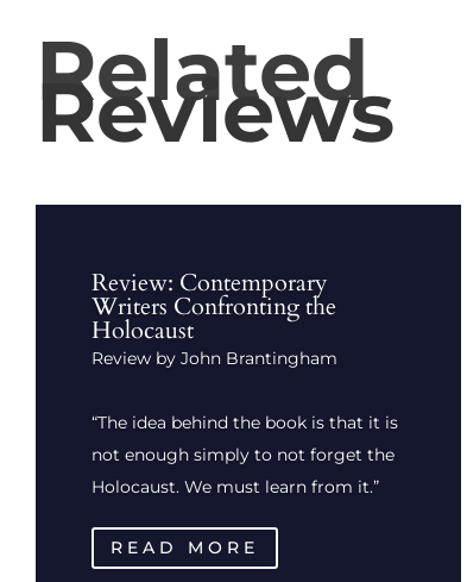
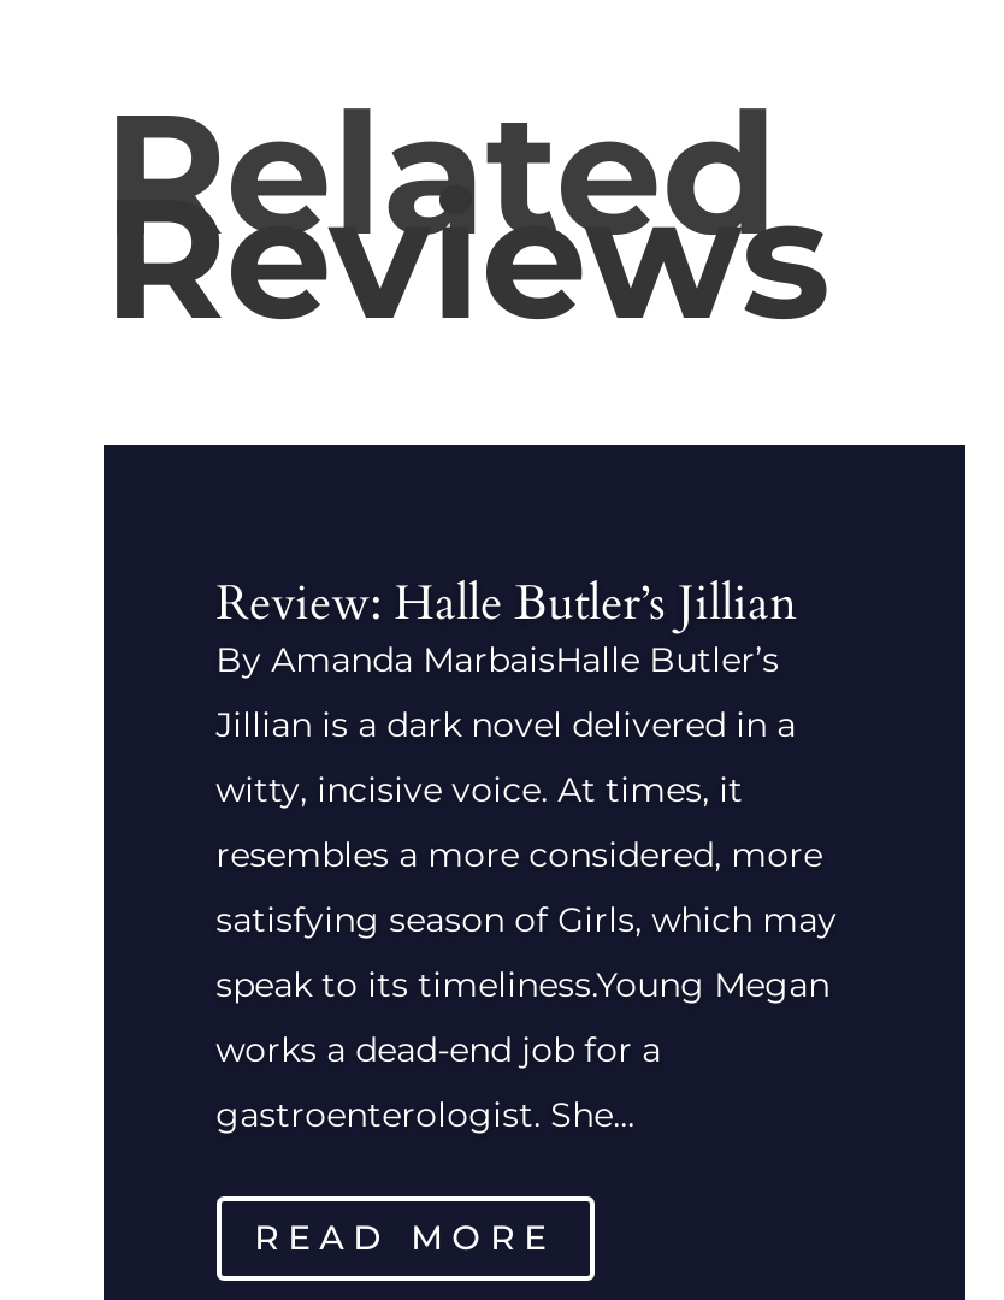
- Review: Contemporary
- Writers Confronting the
- Holocaust
- Review by John Brantingham
- “The idea behind the book is that it is
- not enough simply to not forget the
- Holocaust. We must learn from it.”
+ Review: Halle Butler’s Jillian
+ By Amanda MarbaisHalle Butler’s
+ Jillian is a dark novel delivered in a
+ witty, incisive voice. At times, it
+ resembles a more considered, more
+ satisfying season of Girls, which may
+ speak to its timeliness.Young Megan
+ works a dead-end job for a
+ gastroenterologist. She...
